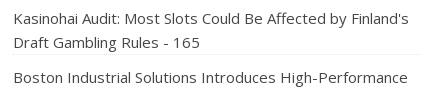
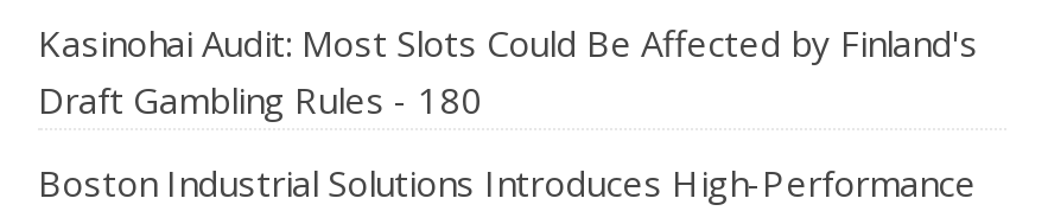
- Draft Gambling Rules - 165
+ Draft Gambling Rules - 180
